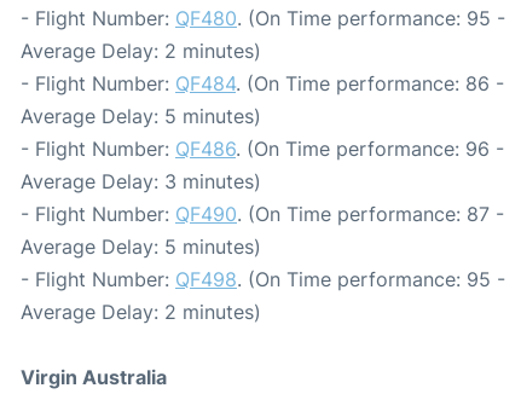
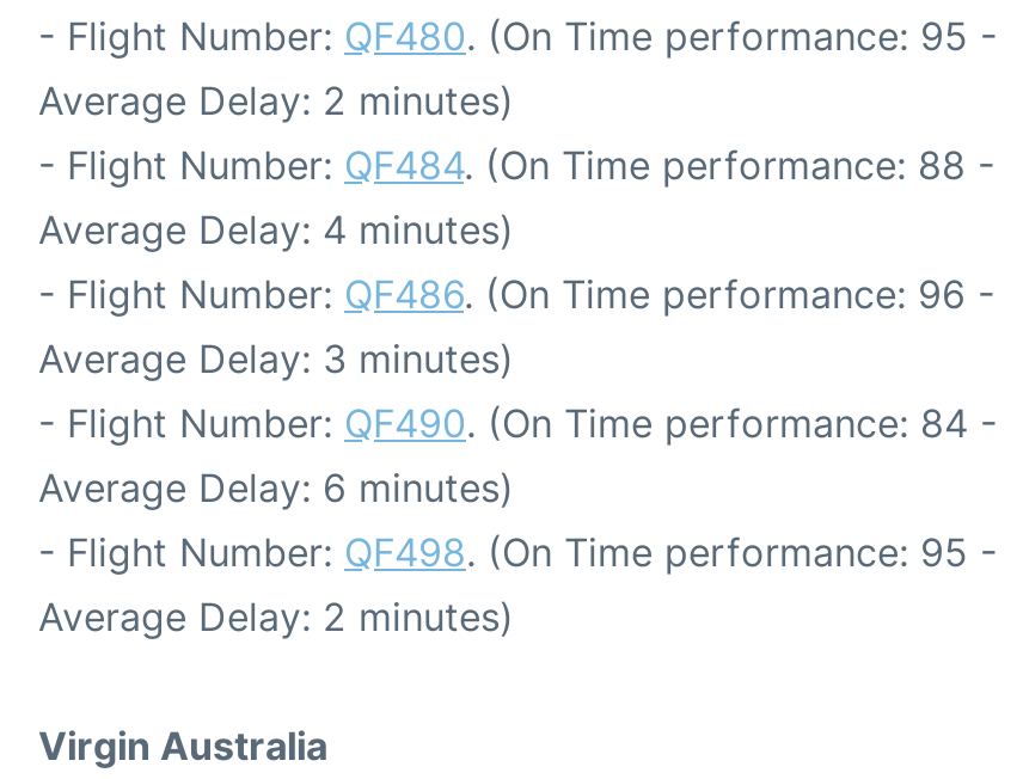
- - Flight Number: QF484. (On Time performance: 86 -
+ - Flight Number: QF484. (On Time performance: 88 -

- Average Delay: 5 minutes)
+ Average Delay: 4 minutes)

- - Flight Number: QF490. (On Time performance: 87 -
+ - Flight Number: QF490. (On Time performance: 84 -

- Average Delay: 5 minutes)
+ Average Delay: 6 minutes)
